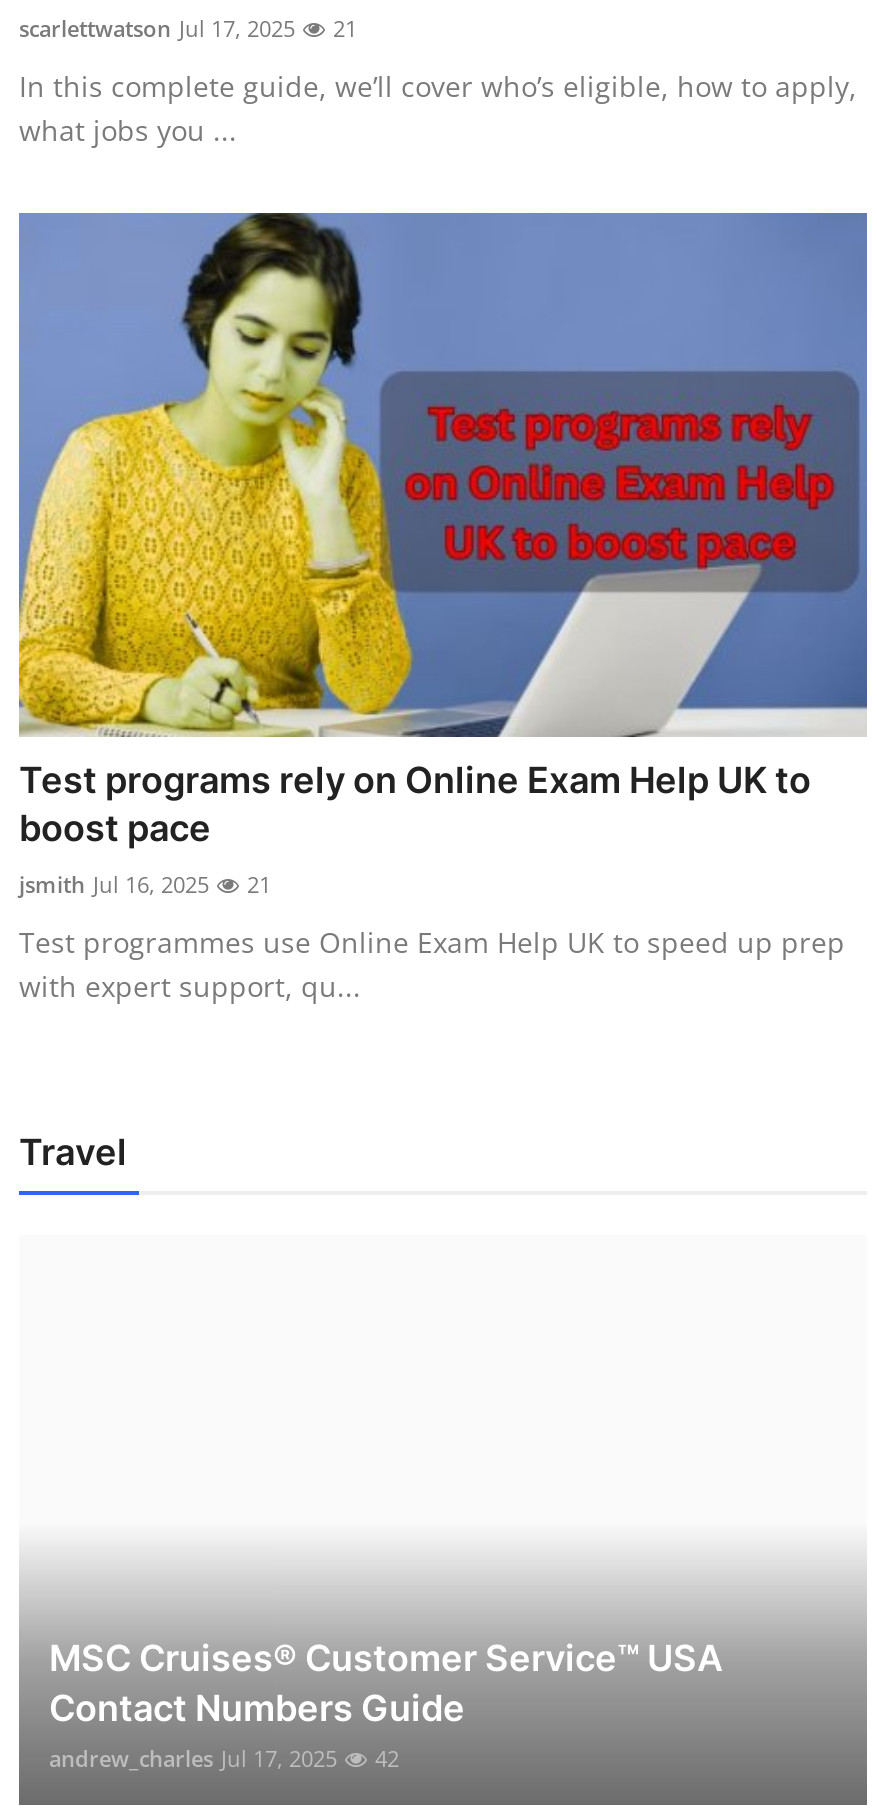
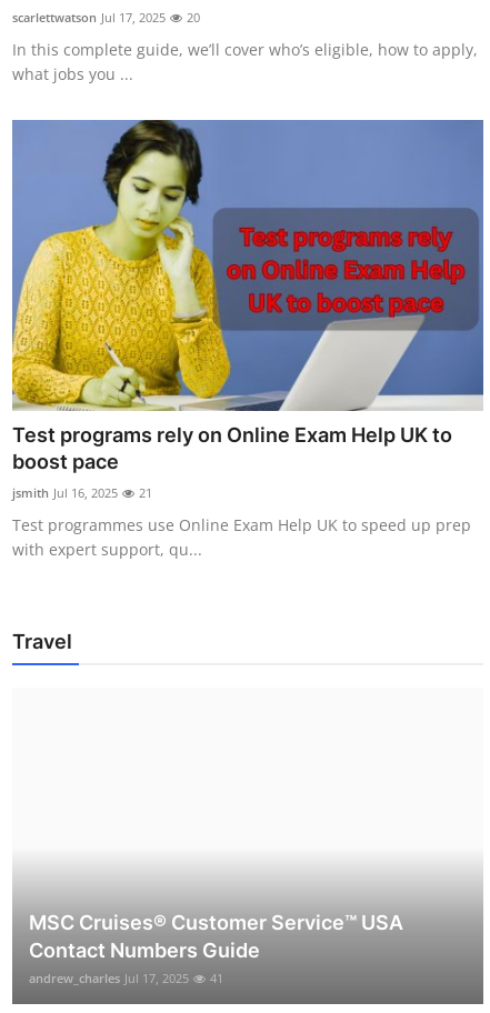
- scarlettwatson Jul 17, 2025 21
+ scarlettwatson Jul 17, 2025 20

- andrew_charles Jul 17, 2025 42
+ andrew_charles Jul 17, 2025 41
